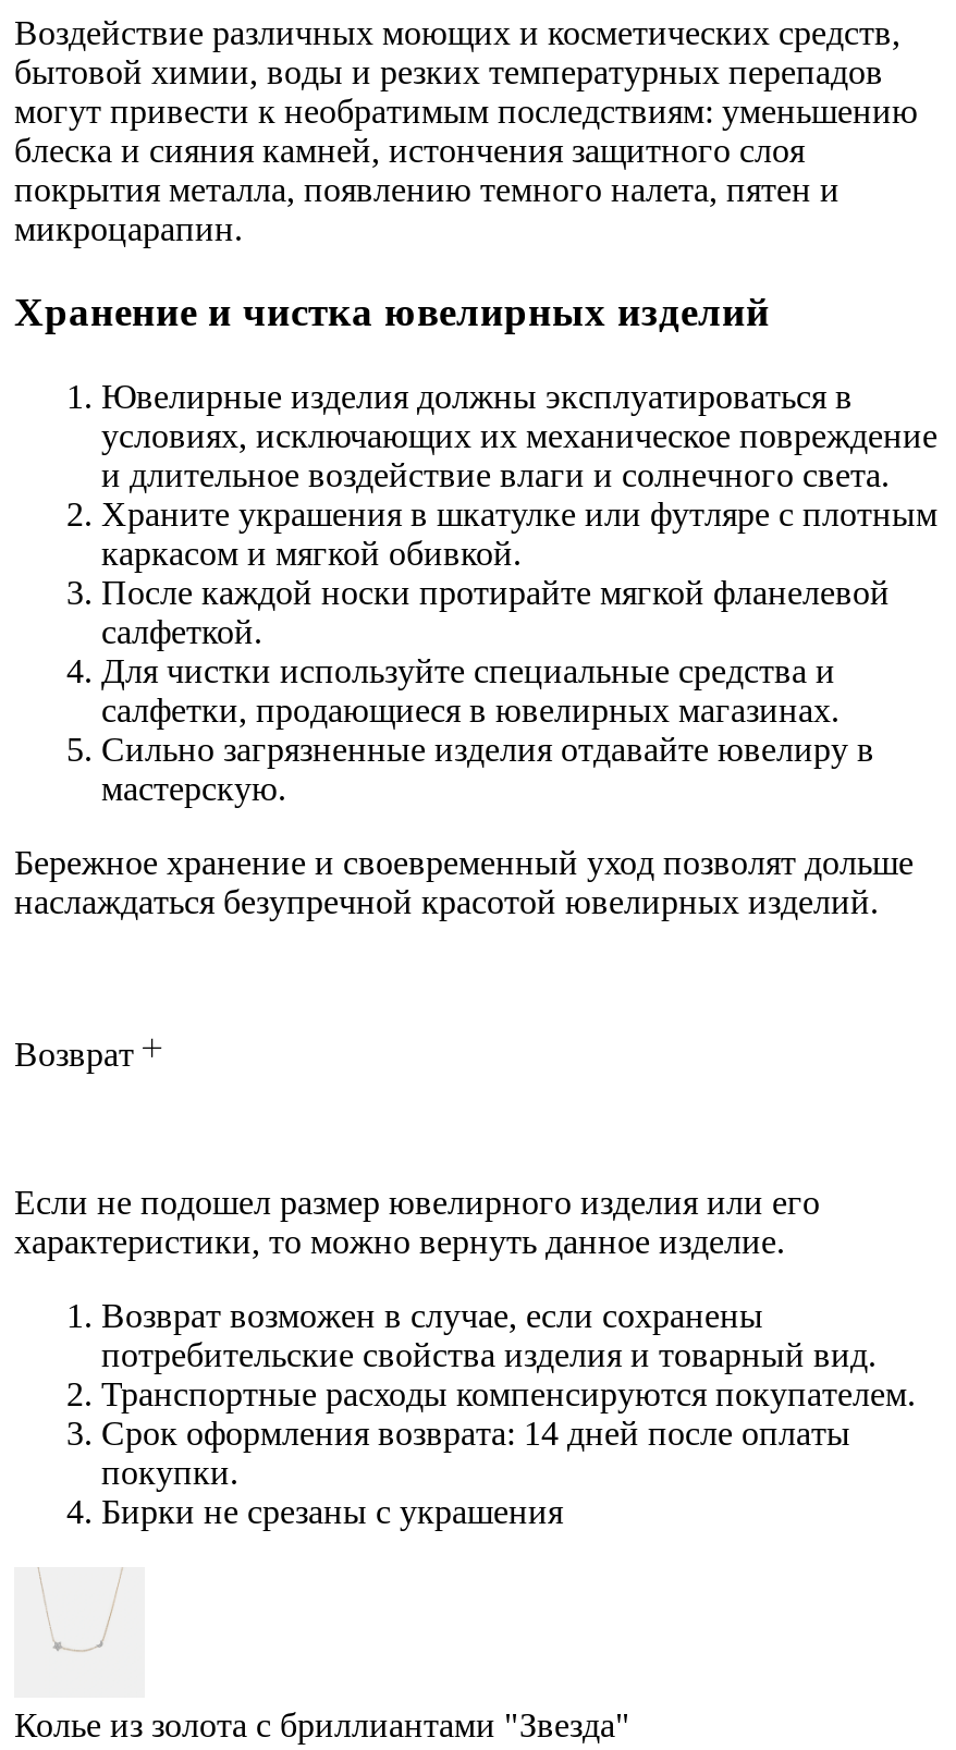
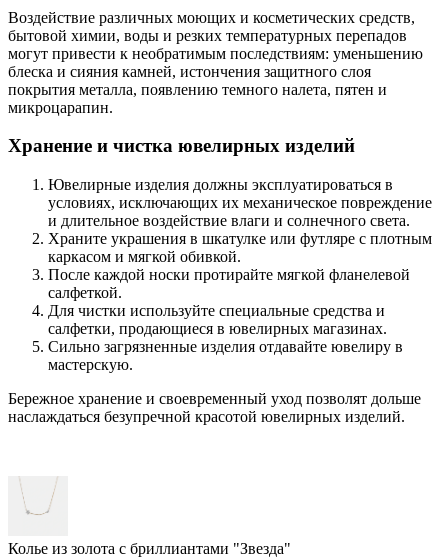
- Возврат

- Если не подошел размер ювелирного изделия или его
- характеристики, то можно вернуть данное изделие.
- Возврат возможен в случае, если сохранены
- потребительские свойства изделия и товарный вид.
- Транспортные расходы компенсируются покупателем.
- Срок оформления возврата: 14 дней после оплаты
- покупки.
- Бирки не срезаны с украшения
